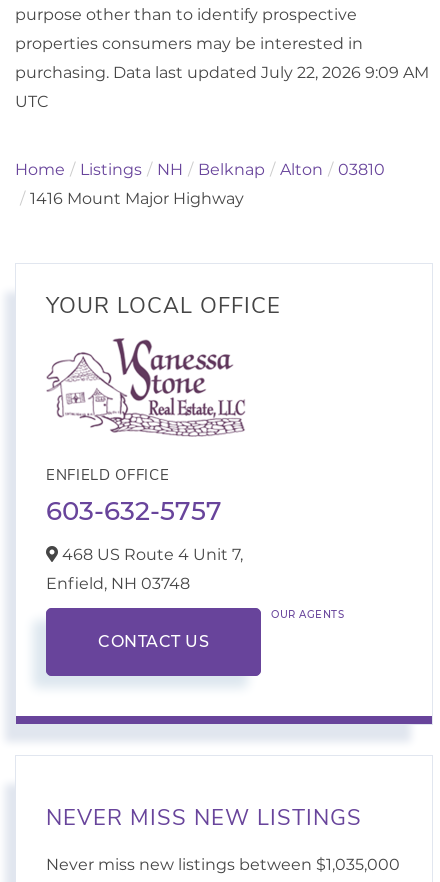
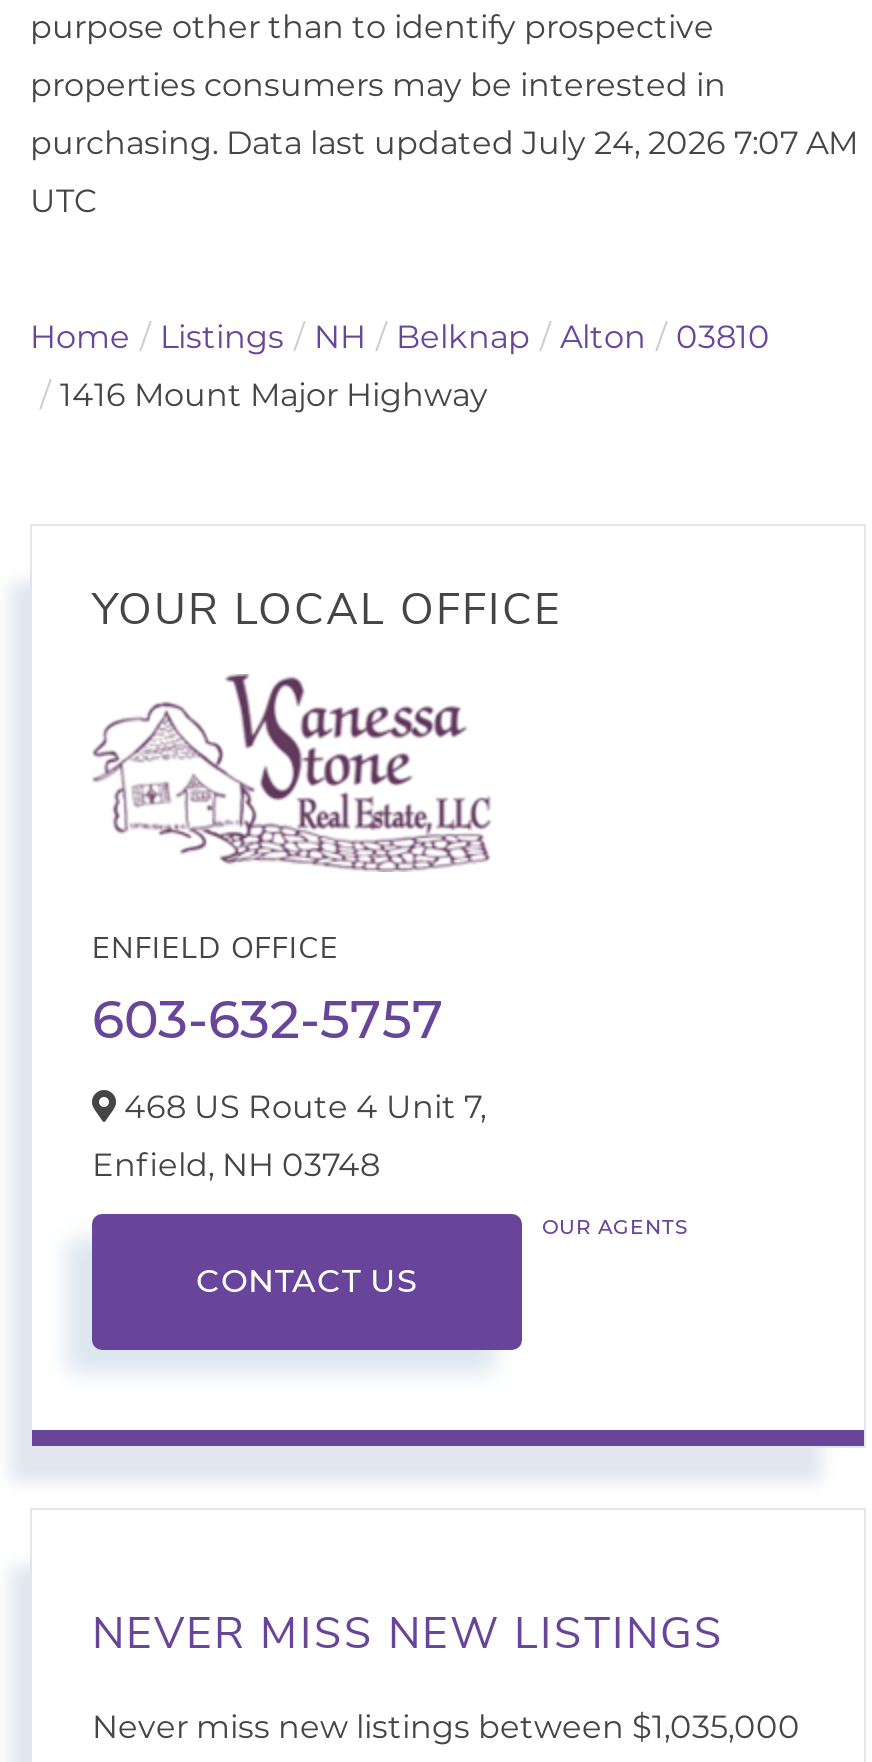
- purchasing. Data last updated July 22, 2026 9:09 AM
+ purchasing. Data last updated July 24, 2026 7:07 AM
